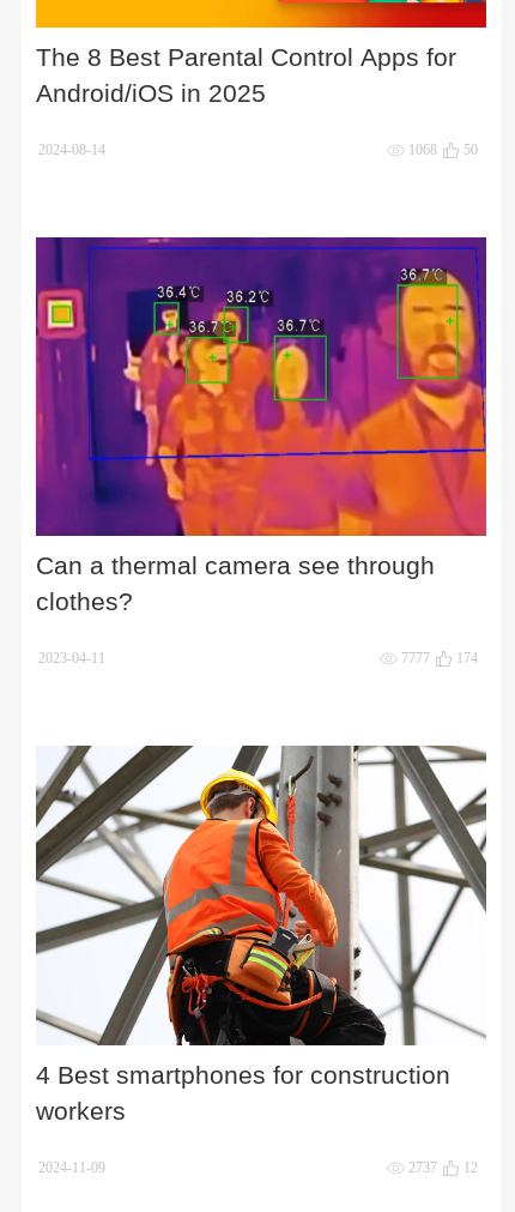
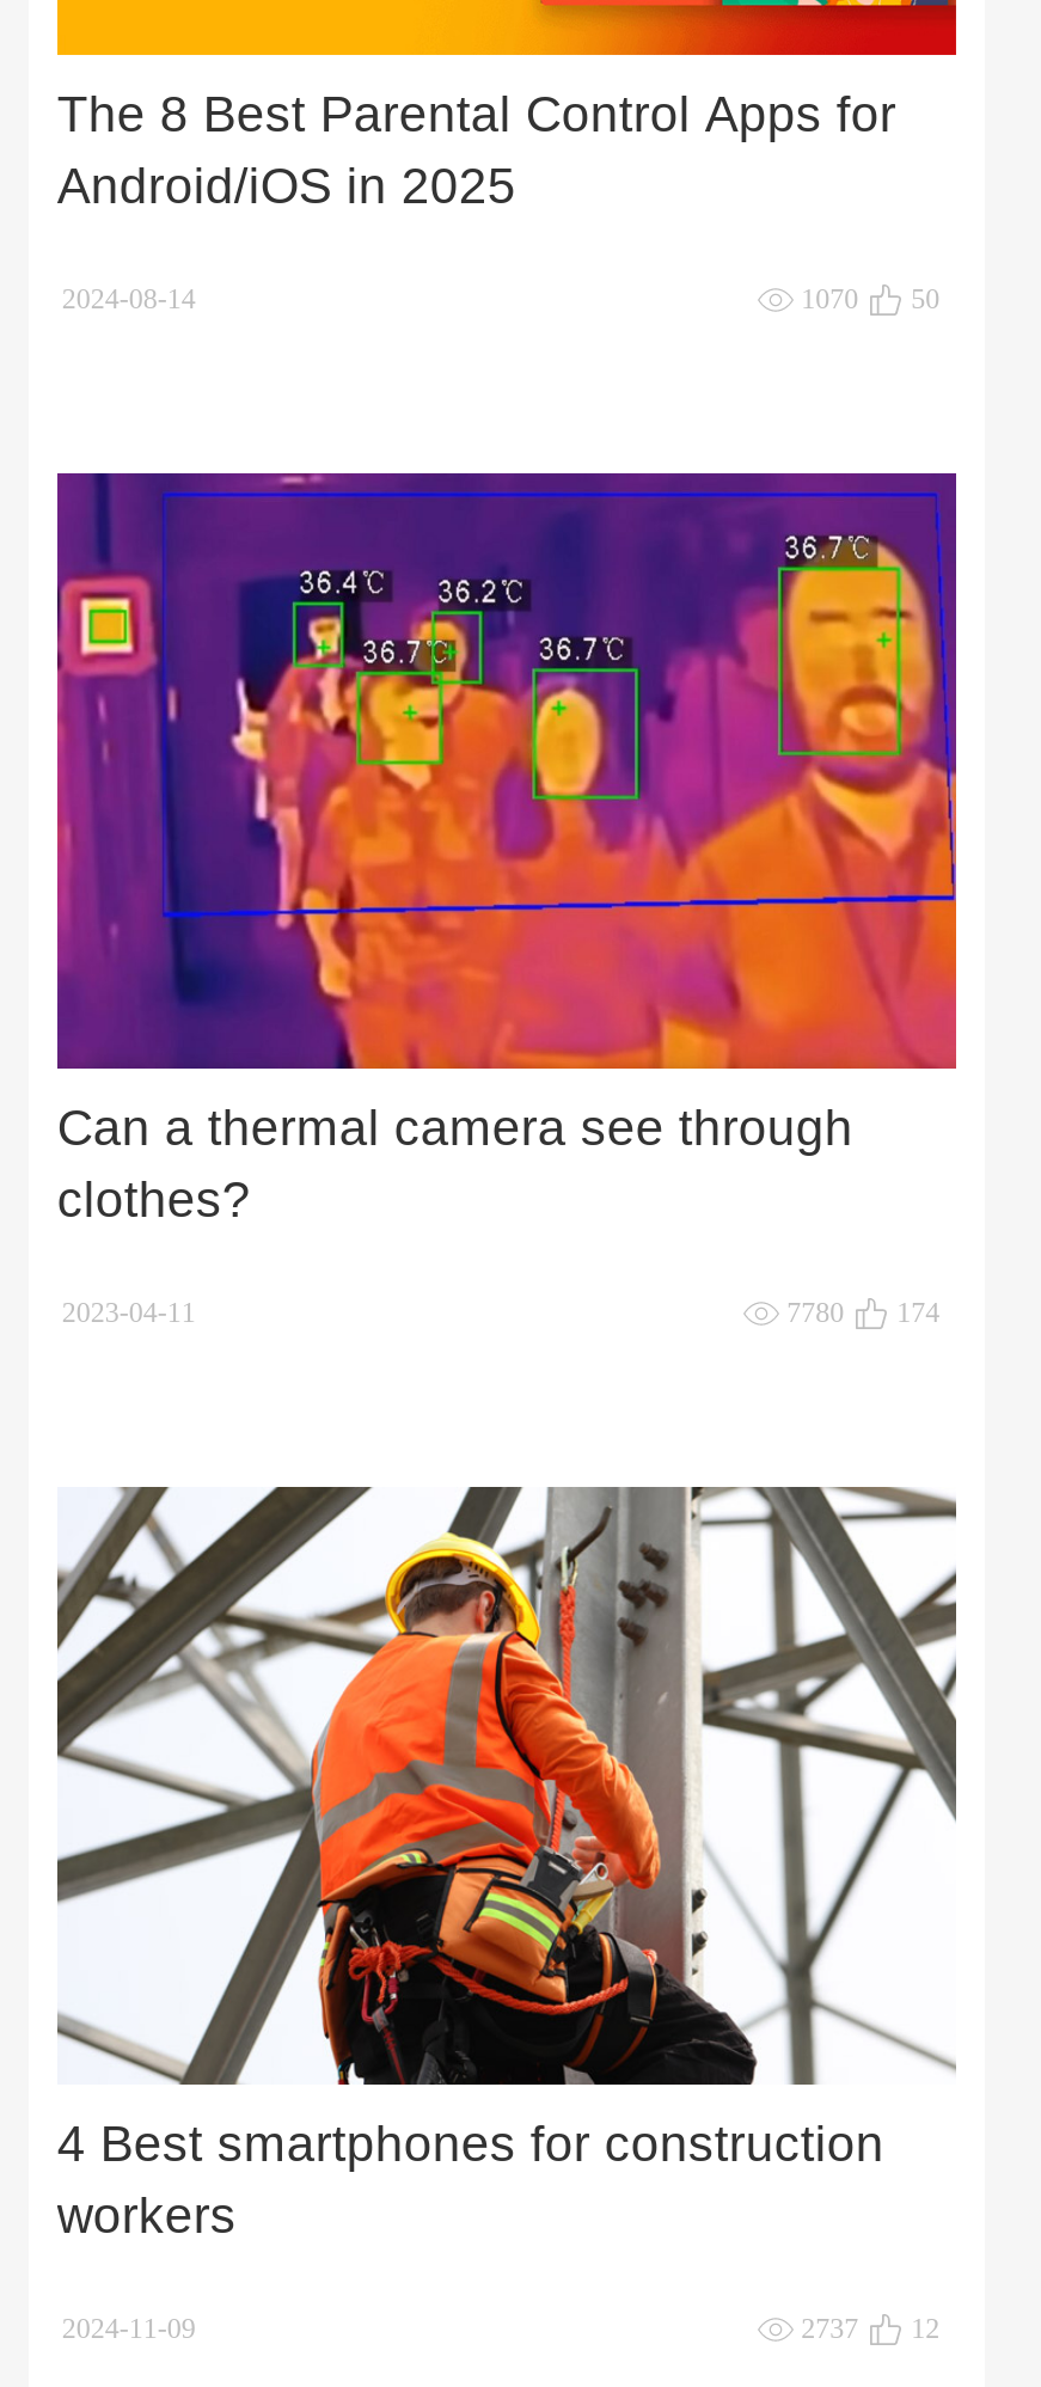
- 1068 50
+ 1070 50

- 7777 174
+ 7780 174
